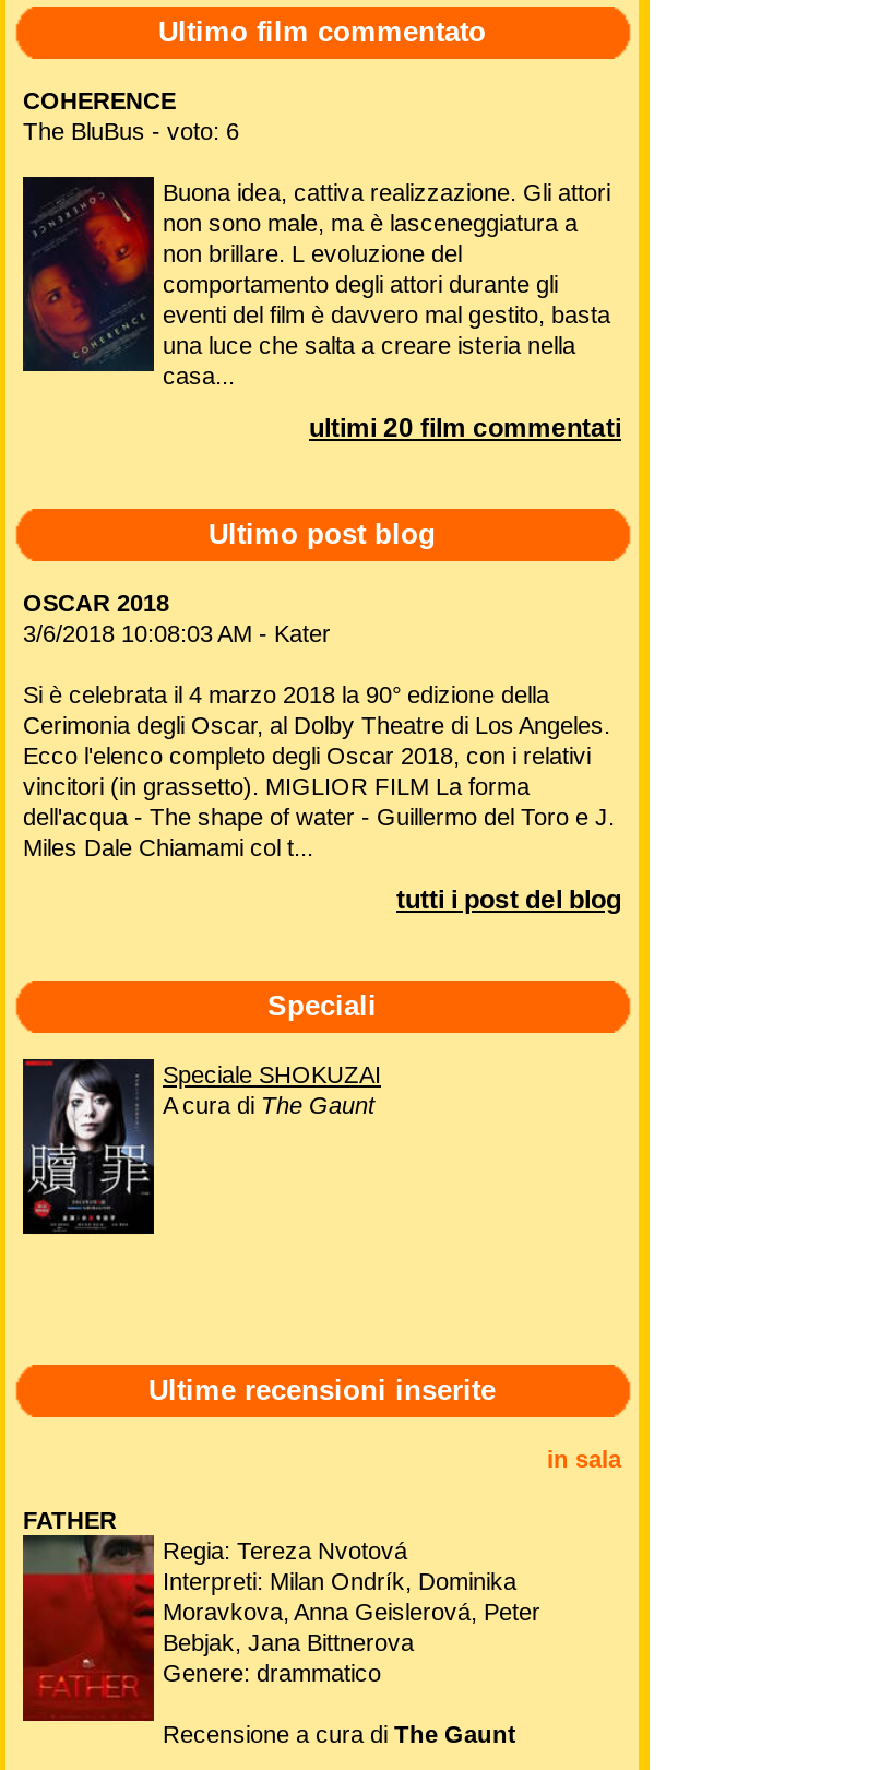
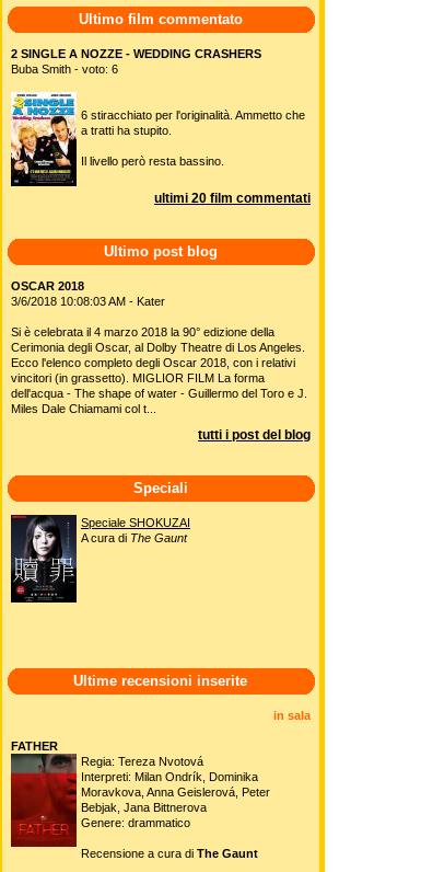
- [image]
- COHERENCE
- The BluBus - voto: 6
- Buona idea, cattiva realizzazione. Gli attori
- non sono male, ma è lasceneggiatura a
- non brillare. L evoluzione del
- comportamento degli attori durante gli
- eventi del film è davvero mal gestito, basta
- una luce che salta a creare isteria nella
- casa...
+ [image]
+ 2 SINGLE A NOZZE - WEDDING CRASHERS
+ Buba Smith - voto: 6
+ 6 stiracchiato per l'originalità. Ammetto che
+ a tratti ha stupito.
+ Il livello però resta bassino.
